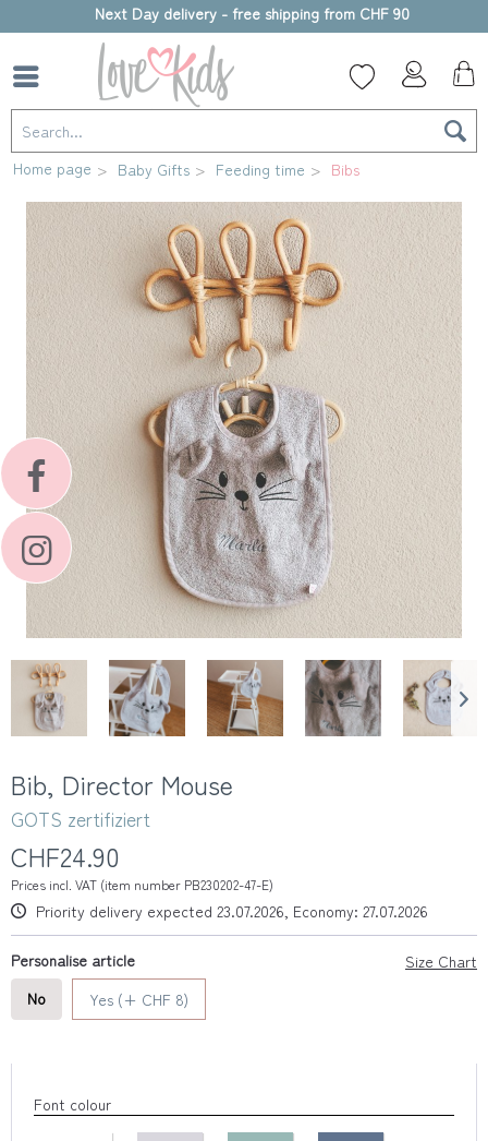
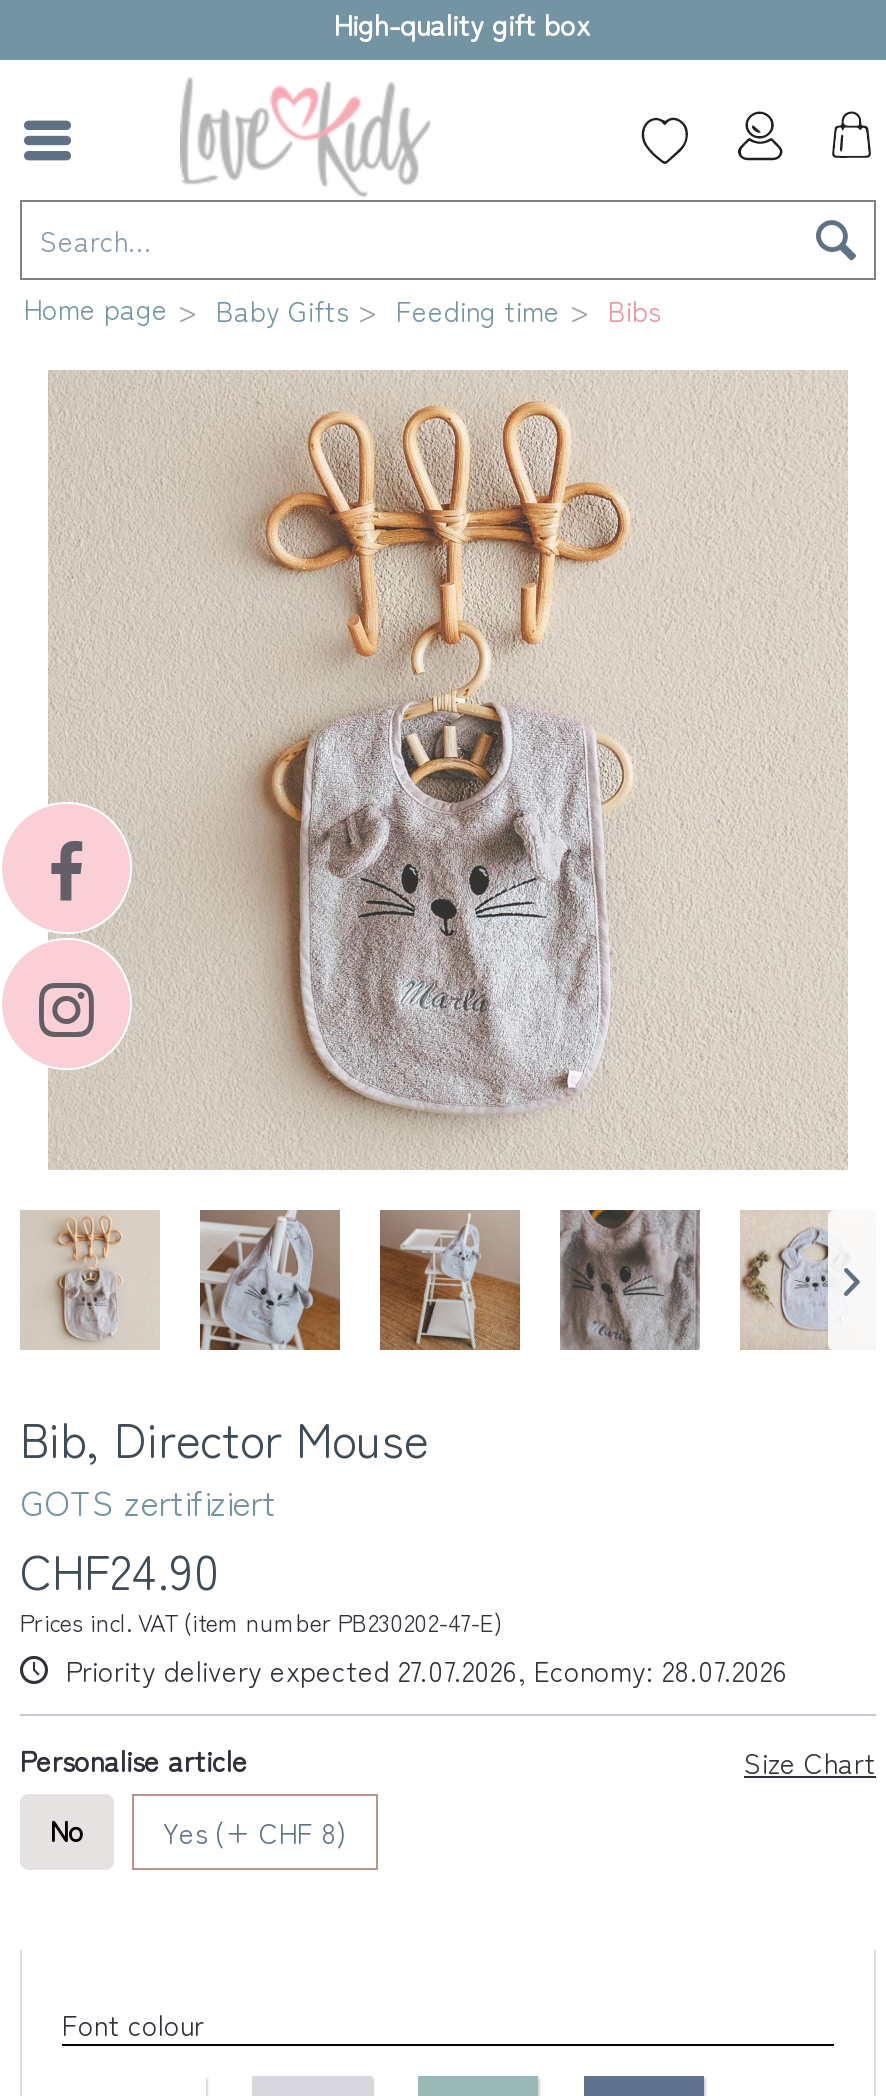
- Next Day delivery - free shipping from CHF 90
+ High-quality gift box

- Priority delivery expected 23.07.2026, Economy: 27.07.2026
+ Priority delivery expected 27.07.2026, Economy: 28.07.2026
